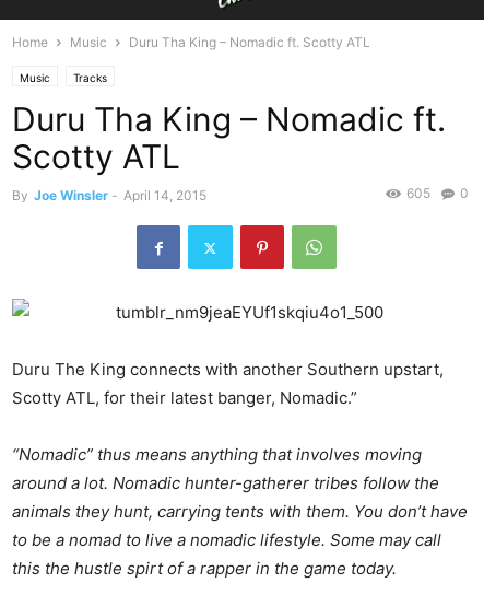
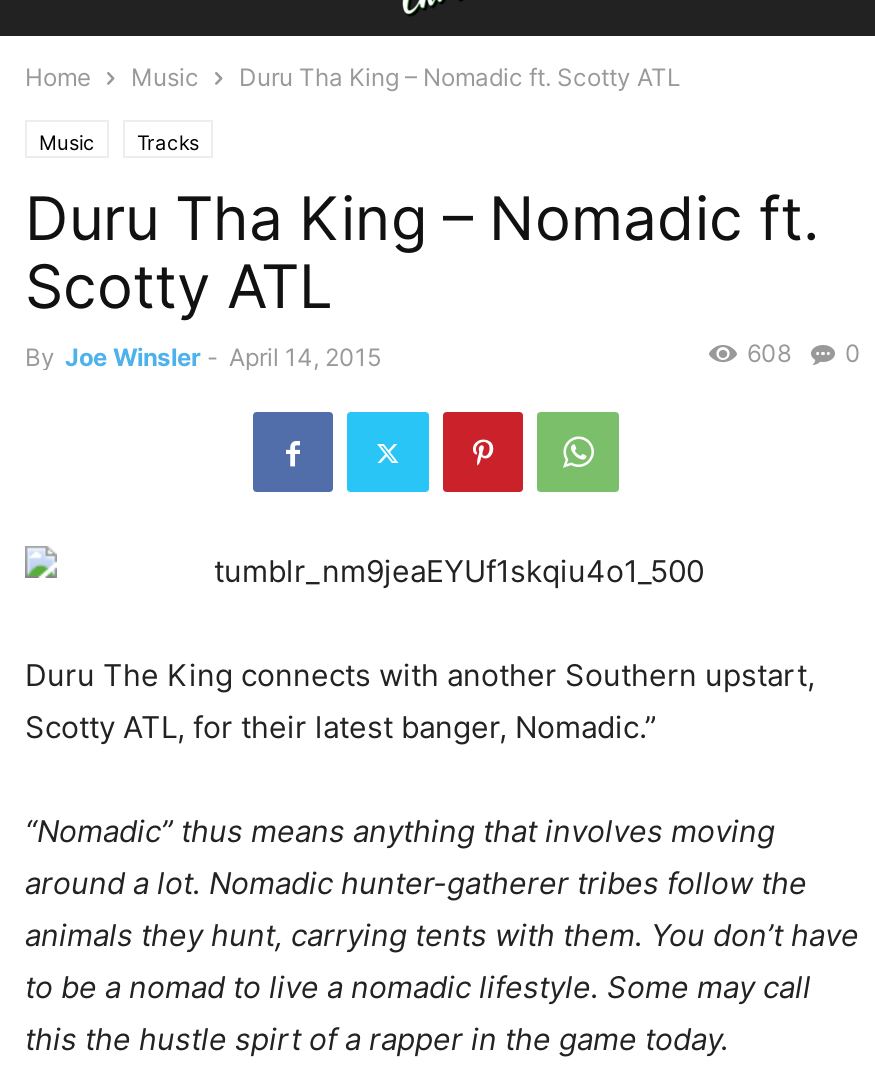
- 605 0
+ 608 0
